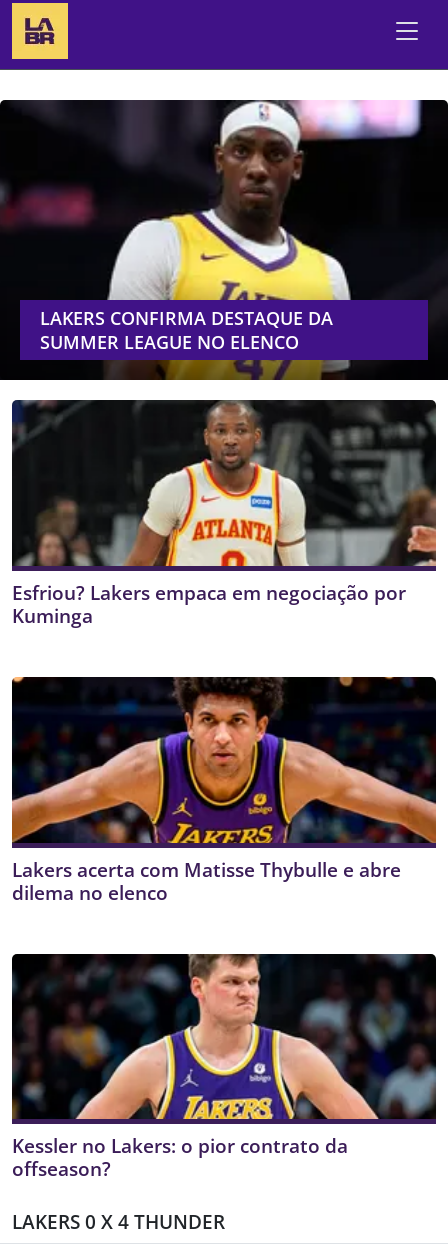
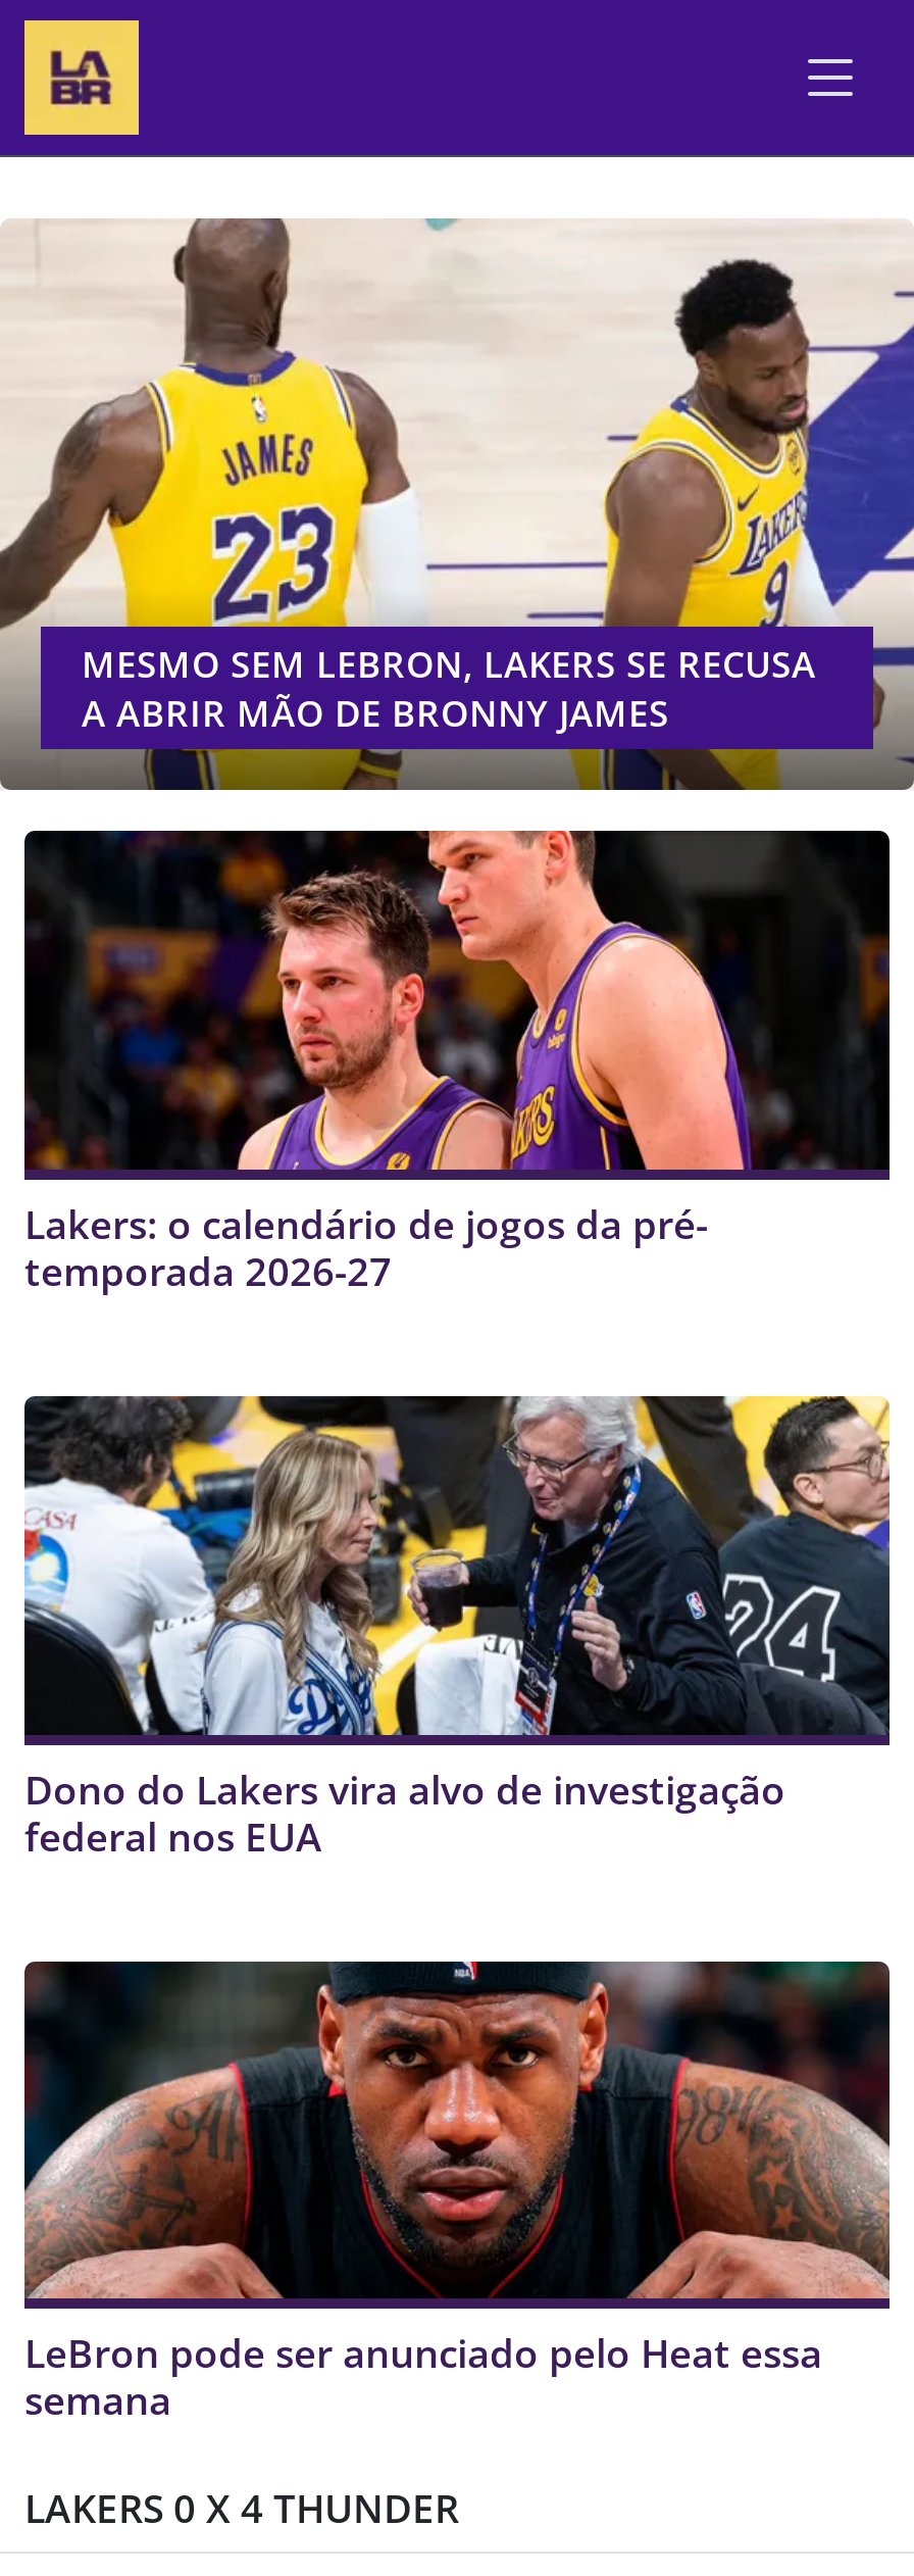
- [image]
- LAKERS CONFIRMA DESTAQUE DA
- SUMMER LEAGUE NO ELENCO
+ [image]
+ MESMO SEM LEBRON, LAKERS SE RECUSA
+ A ABRIR MÃO DE BRONNY JAMES

- [image]
- Esfriou? Lakers empaca em negociação por
- Kuminga
+ [image]
+ Lakers: o calendário de jogos da pré-
+ temporada 2026-27

- [image]
- Lakers acerta com Matisse Thybulle e abre
- dilema no elenco
+ [image]
+ Dono do Lakers vira alvo de investigação
+ federal nos EUA

- [image]
- Kessler no Lakers: o pior contrato da
- offseason?
+ [image]
+ LeBron pode ser anunciado pelo Heat essa
+ semana
